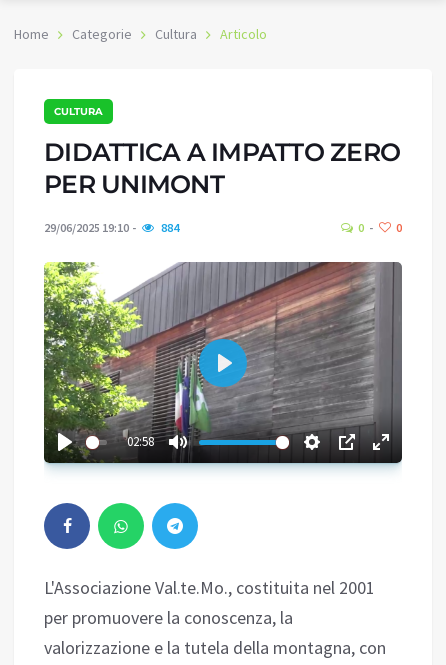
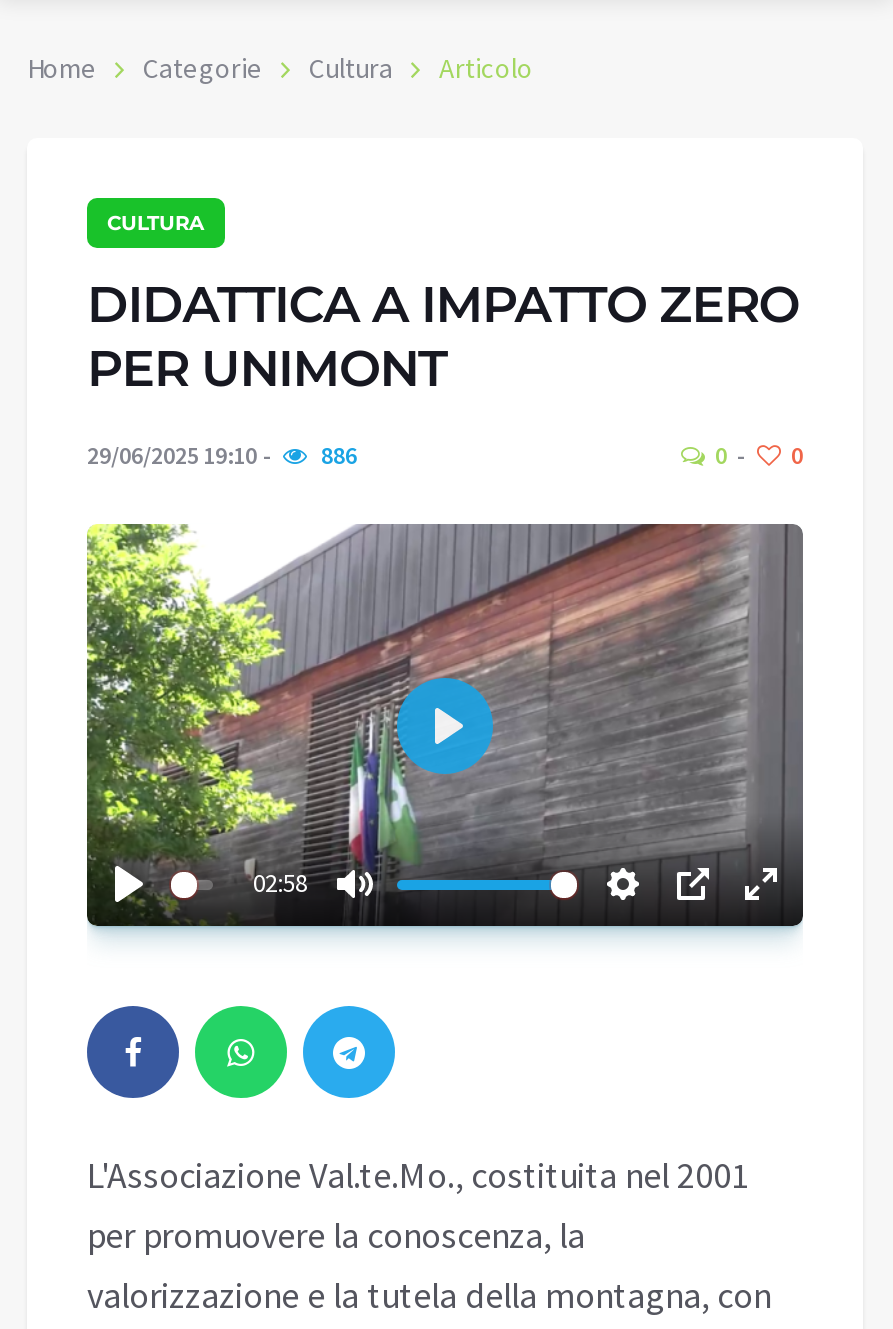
- 884
+ 886
